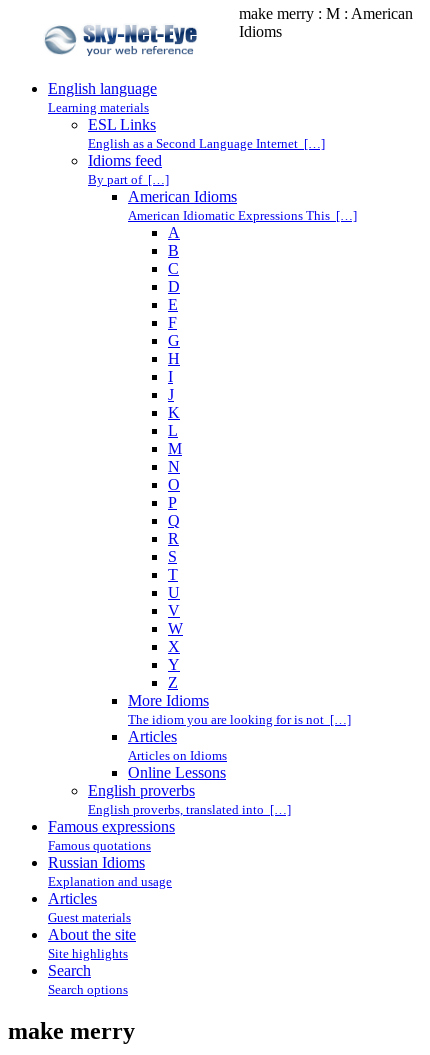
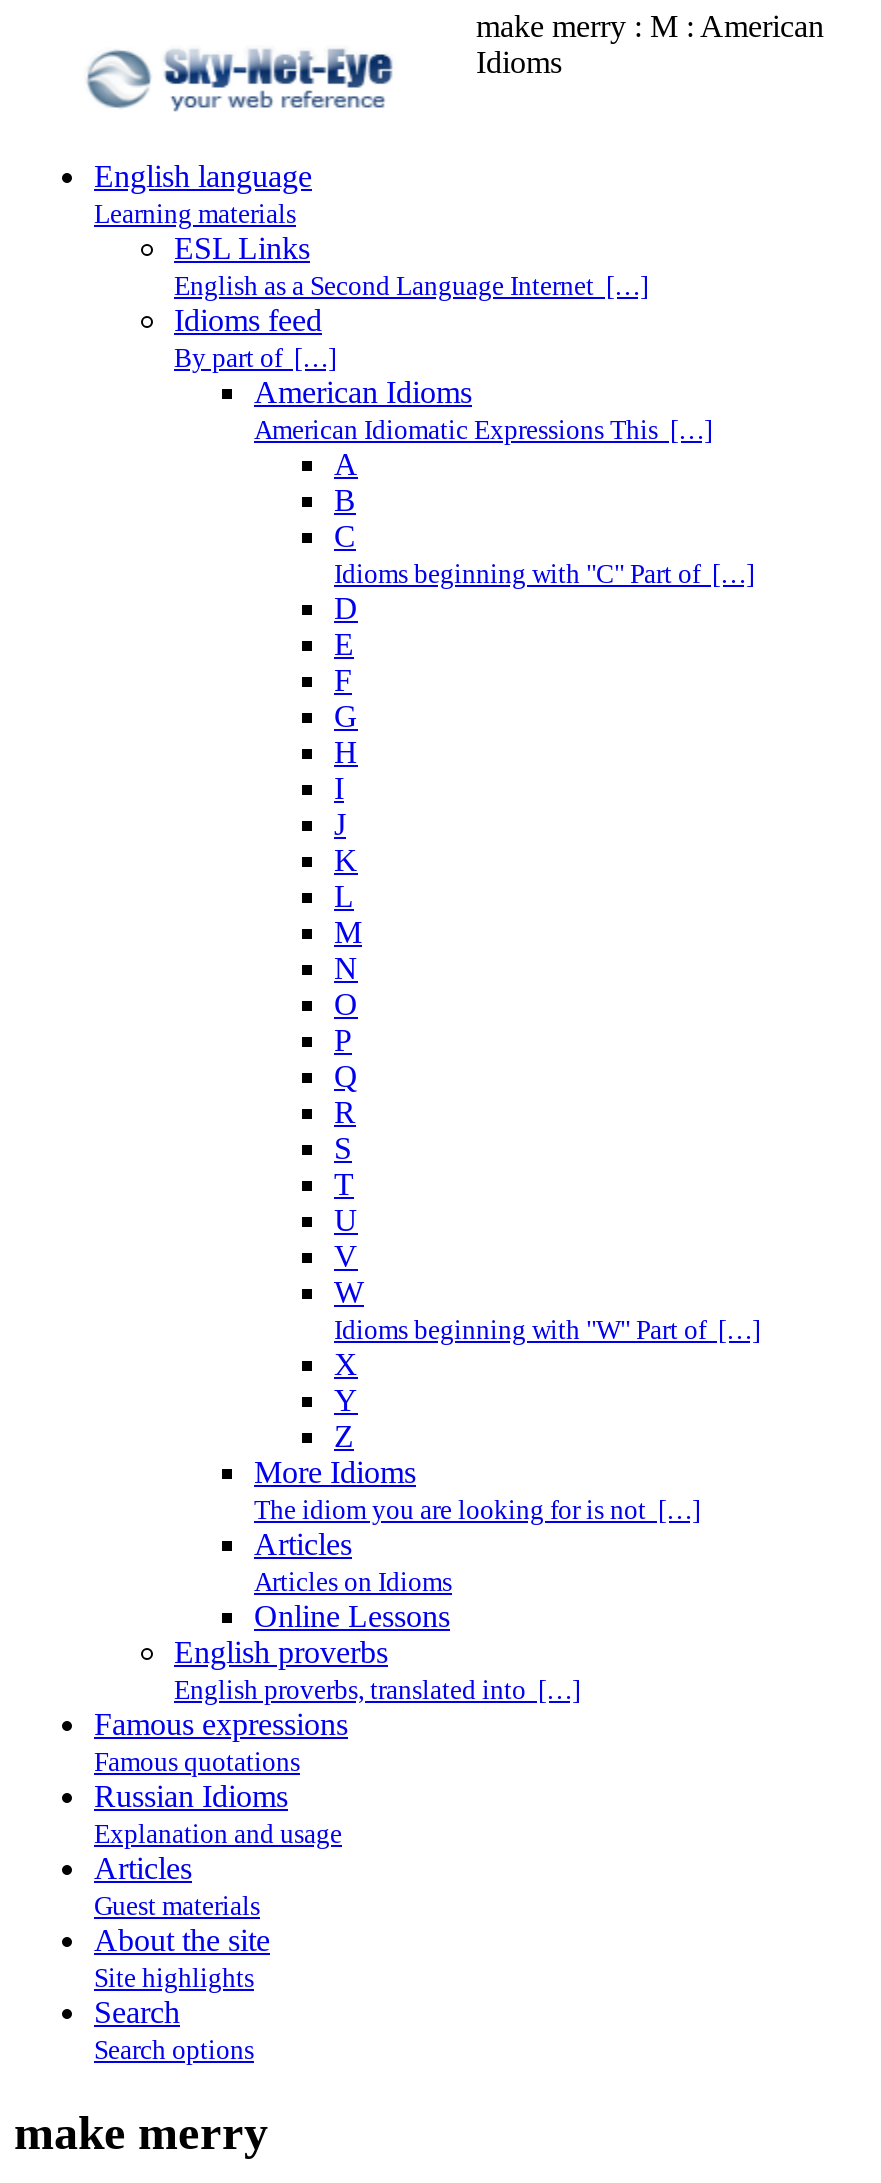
+ Idioms beginning with "C" Part of […]

+ Idioms beginning with "W" Part of […]
